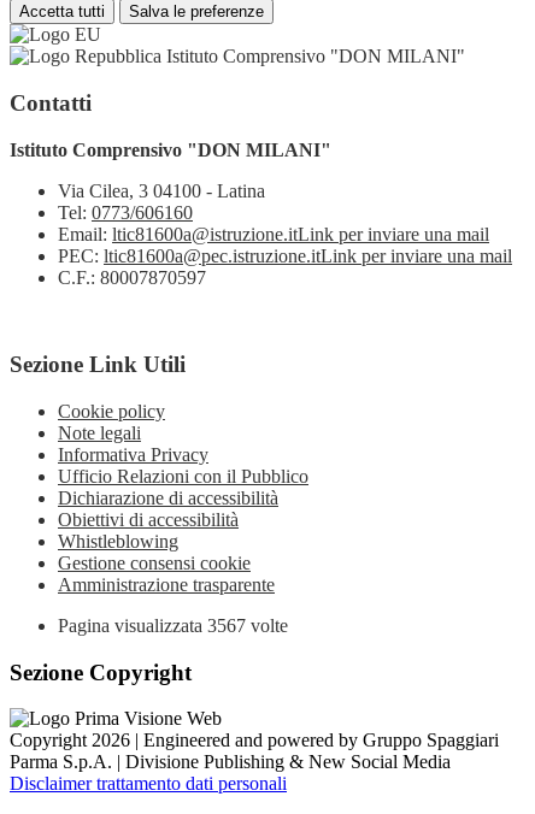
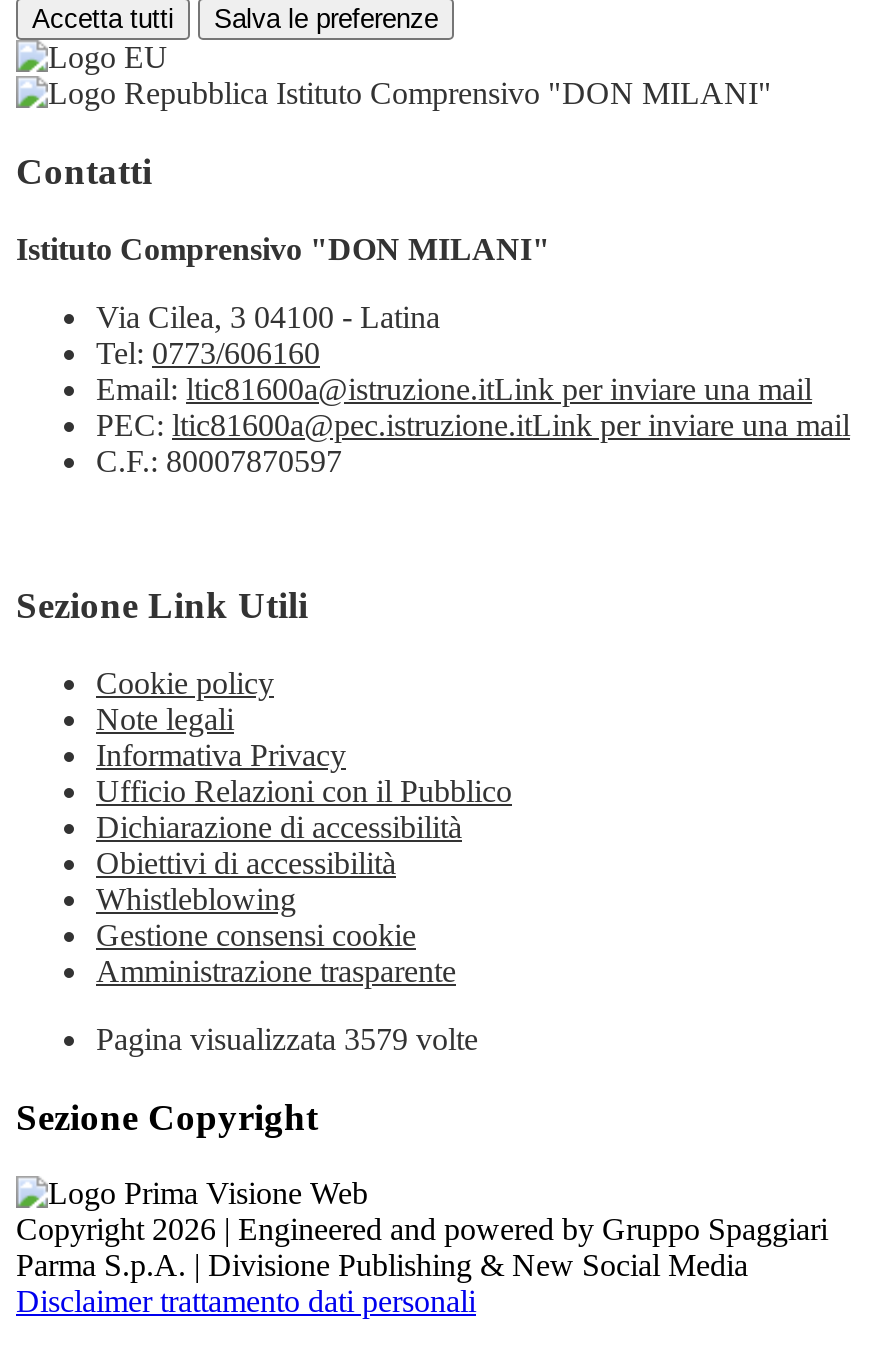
- Pagina visualizzata 3567 volte
+ Pagina visualizzata 3579 volte
